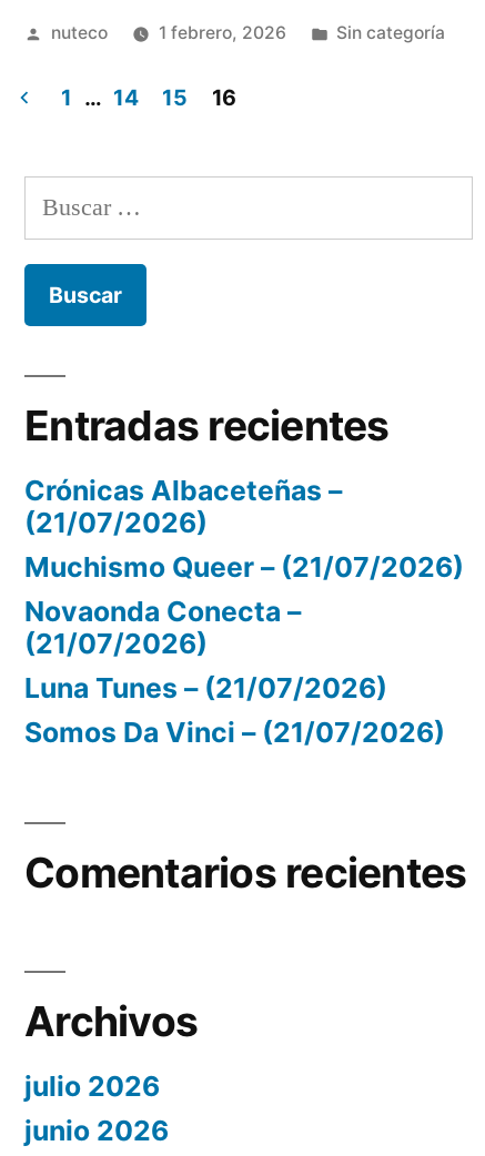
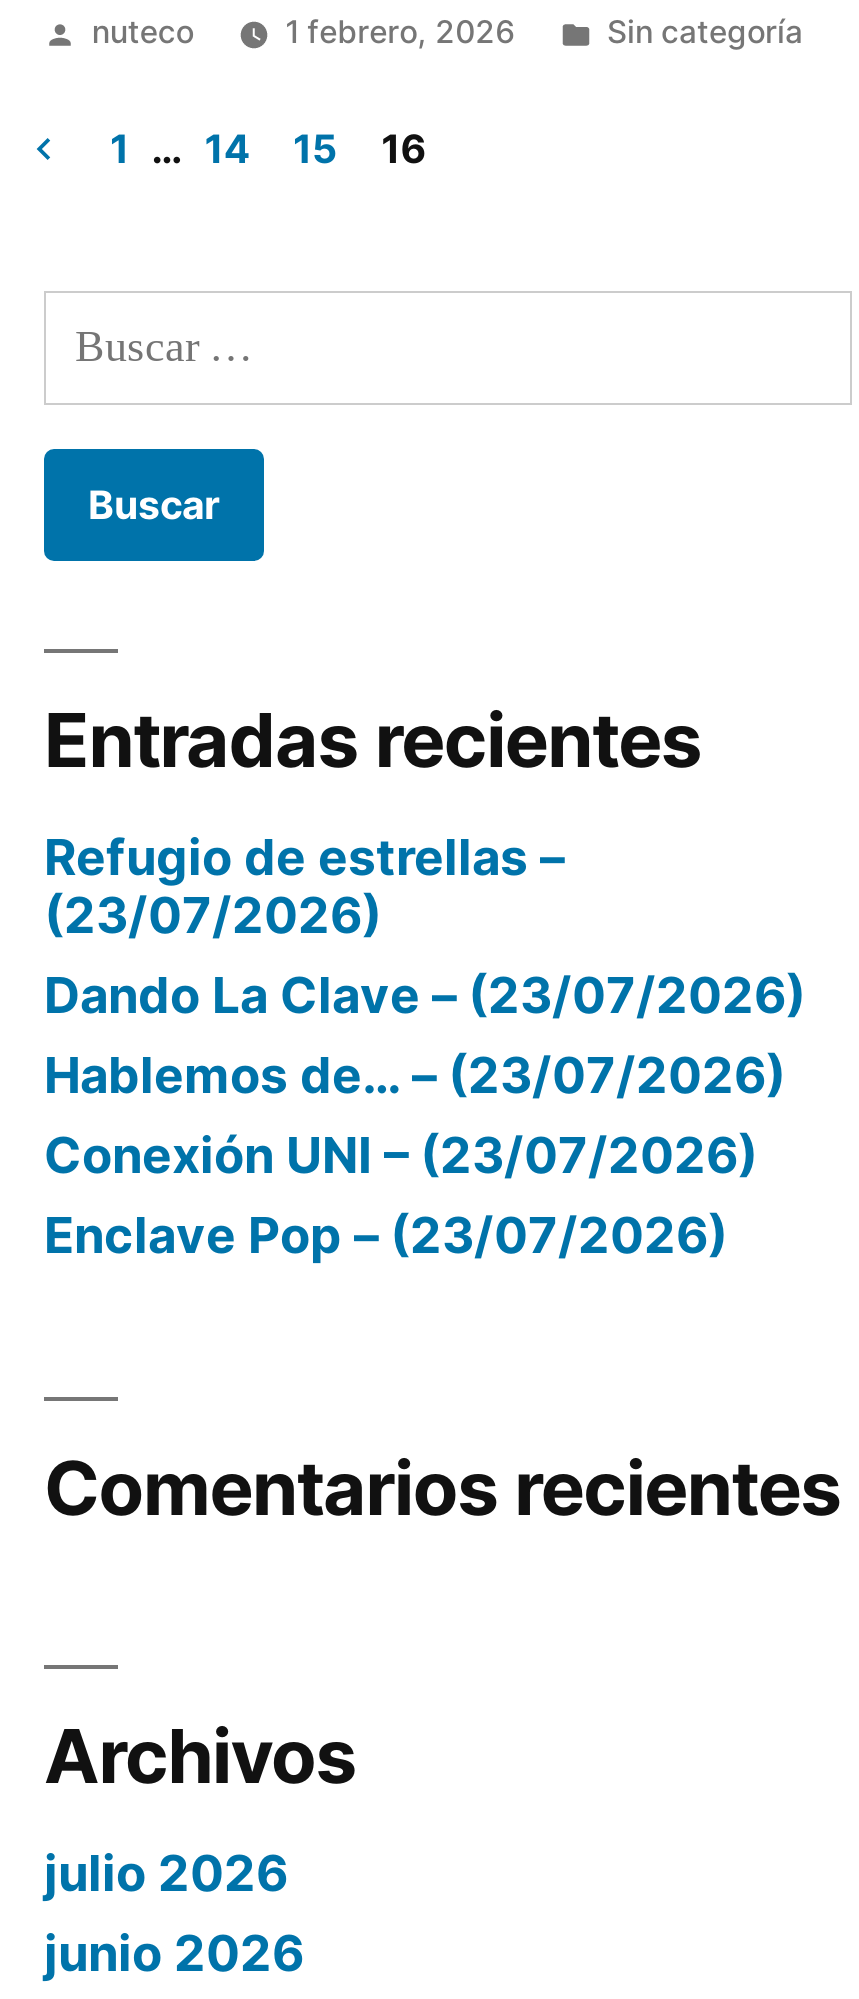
- Crónicas Albaceteñas –
- (21/07/2026)
- Muchismo Queer – (21/07/2026)
- Novaonda Conecta –
- (21/07/2026)
- Luna Tunes – (21/07/2026)
- Somos Da Vinci – (21/07/2026)
+ Refugio de estrellas –
+ (23/07/2026)
+ Dando La Clave – (23/07/2026)
+ Hablemos de… – (23/07/2026)
+ Conexión UNI – (23/07/2026)
+ Enclave Pop – (23/07/2026)
